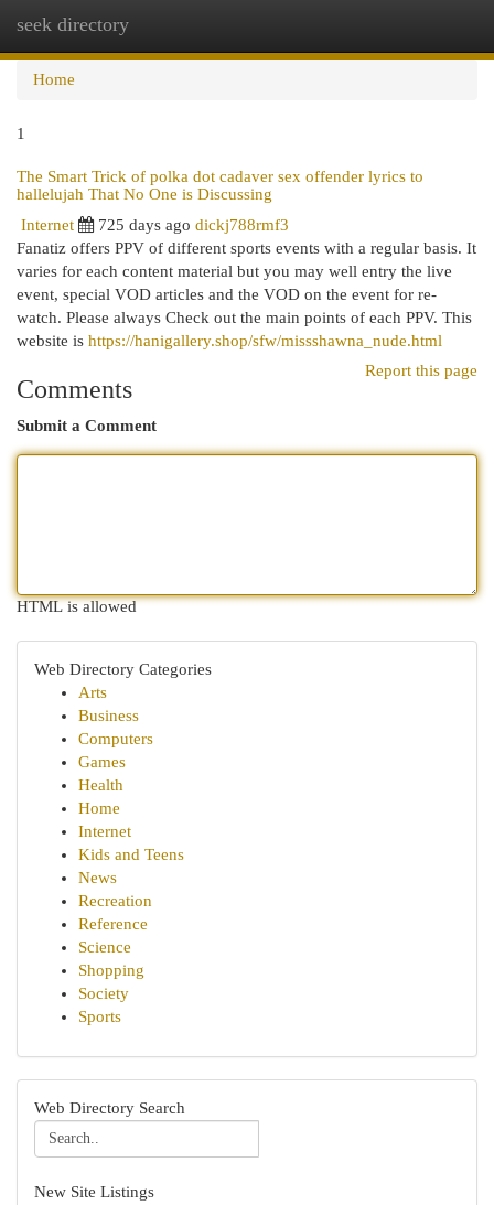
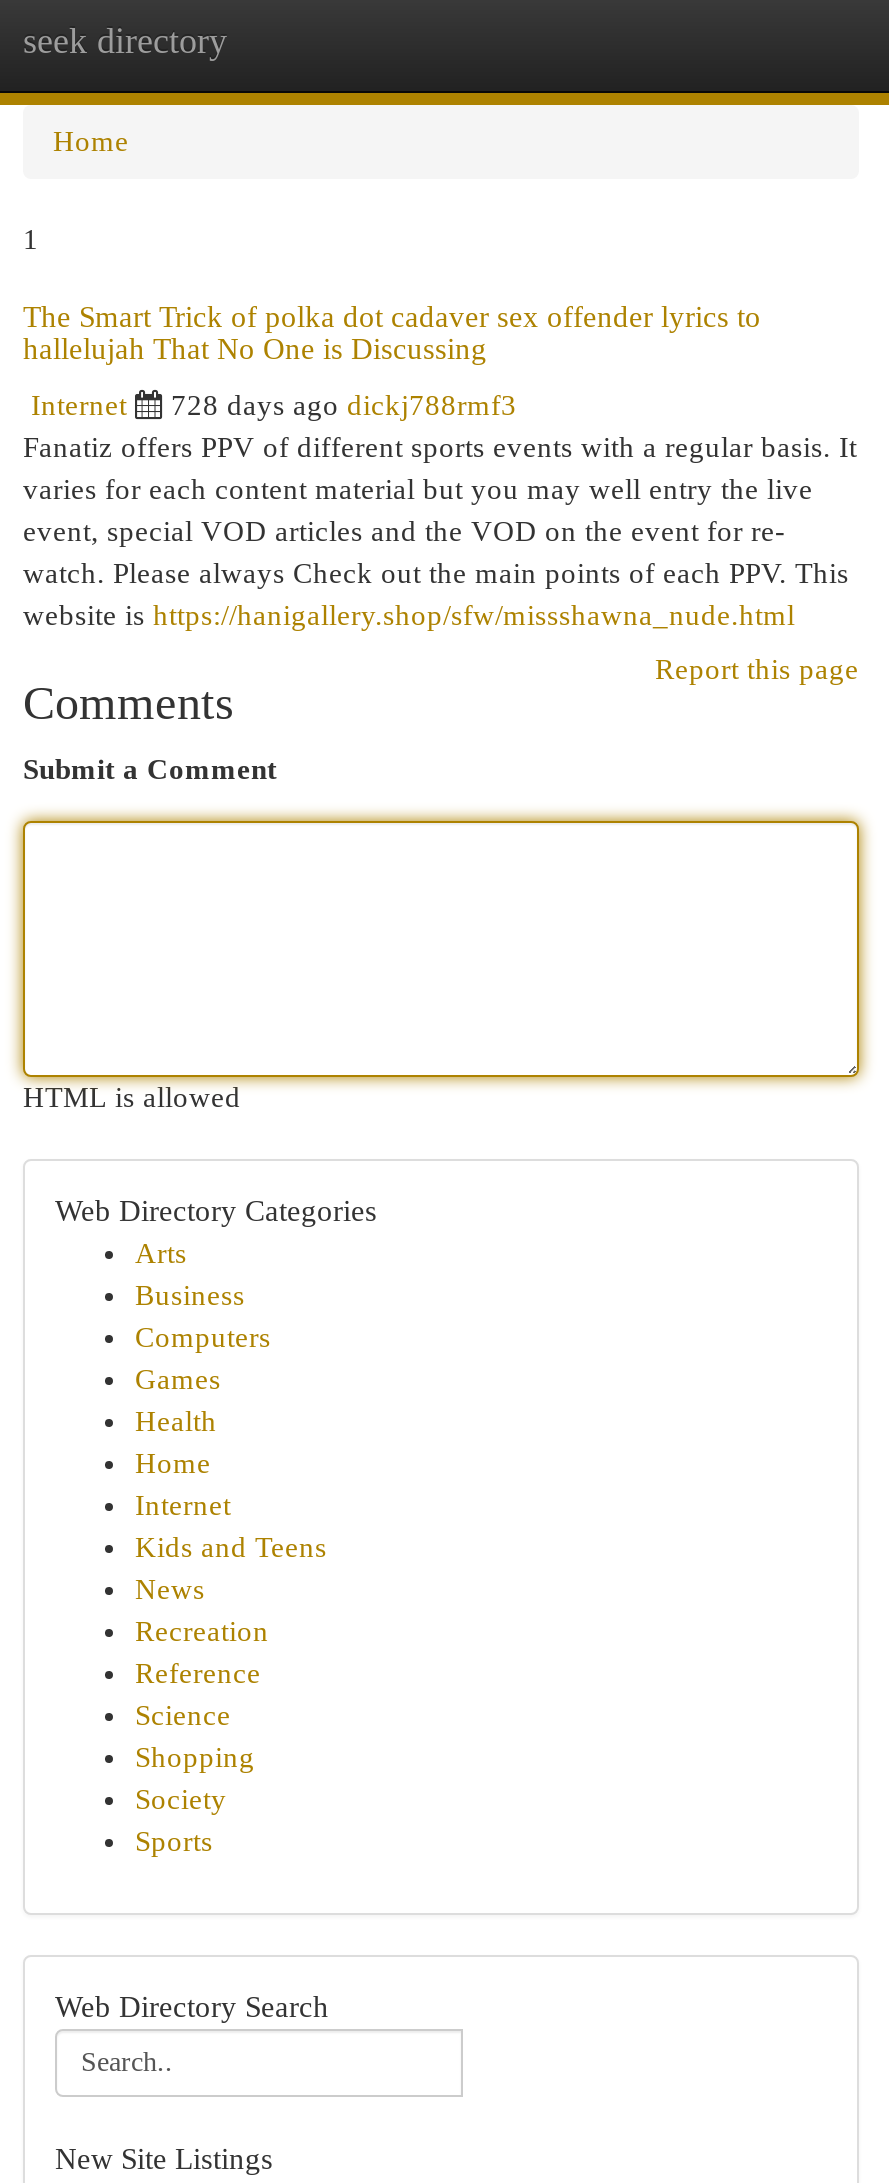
- 725 days ago dickj788rmf3
+ 728 days ago dickj788rmf3
